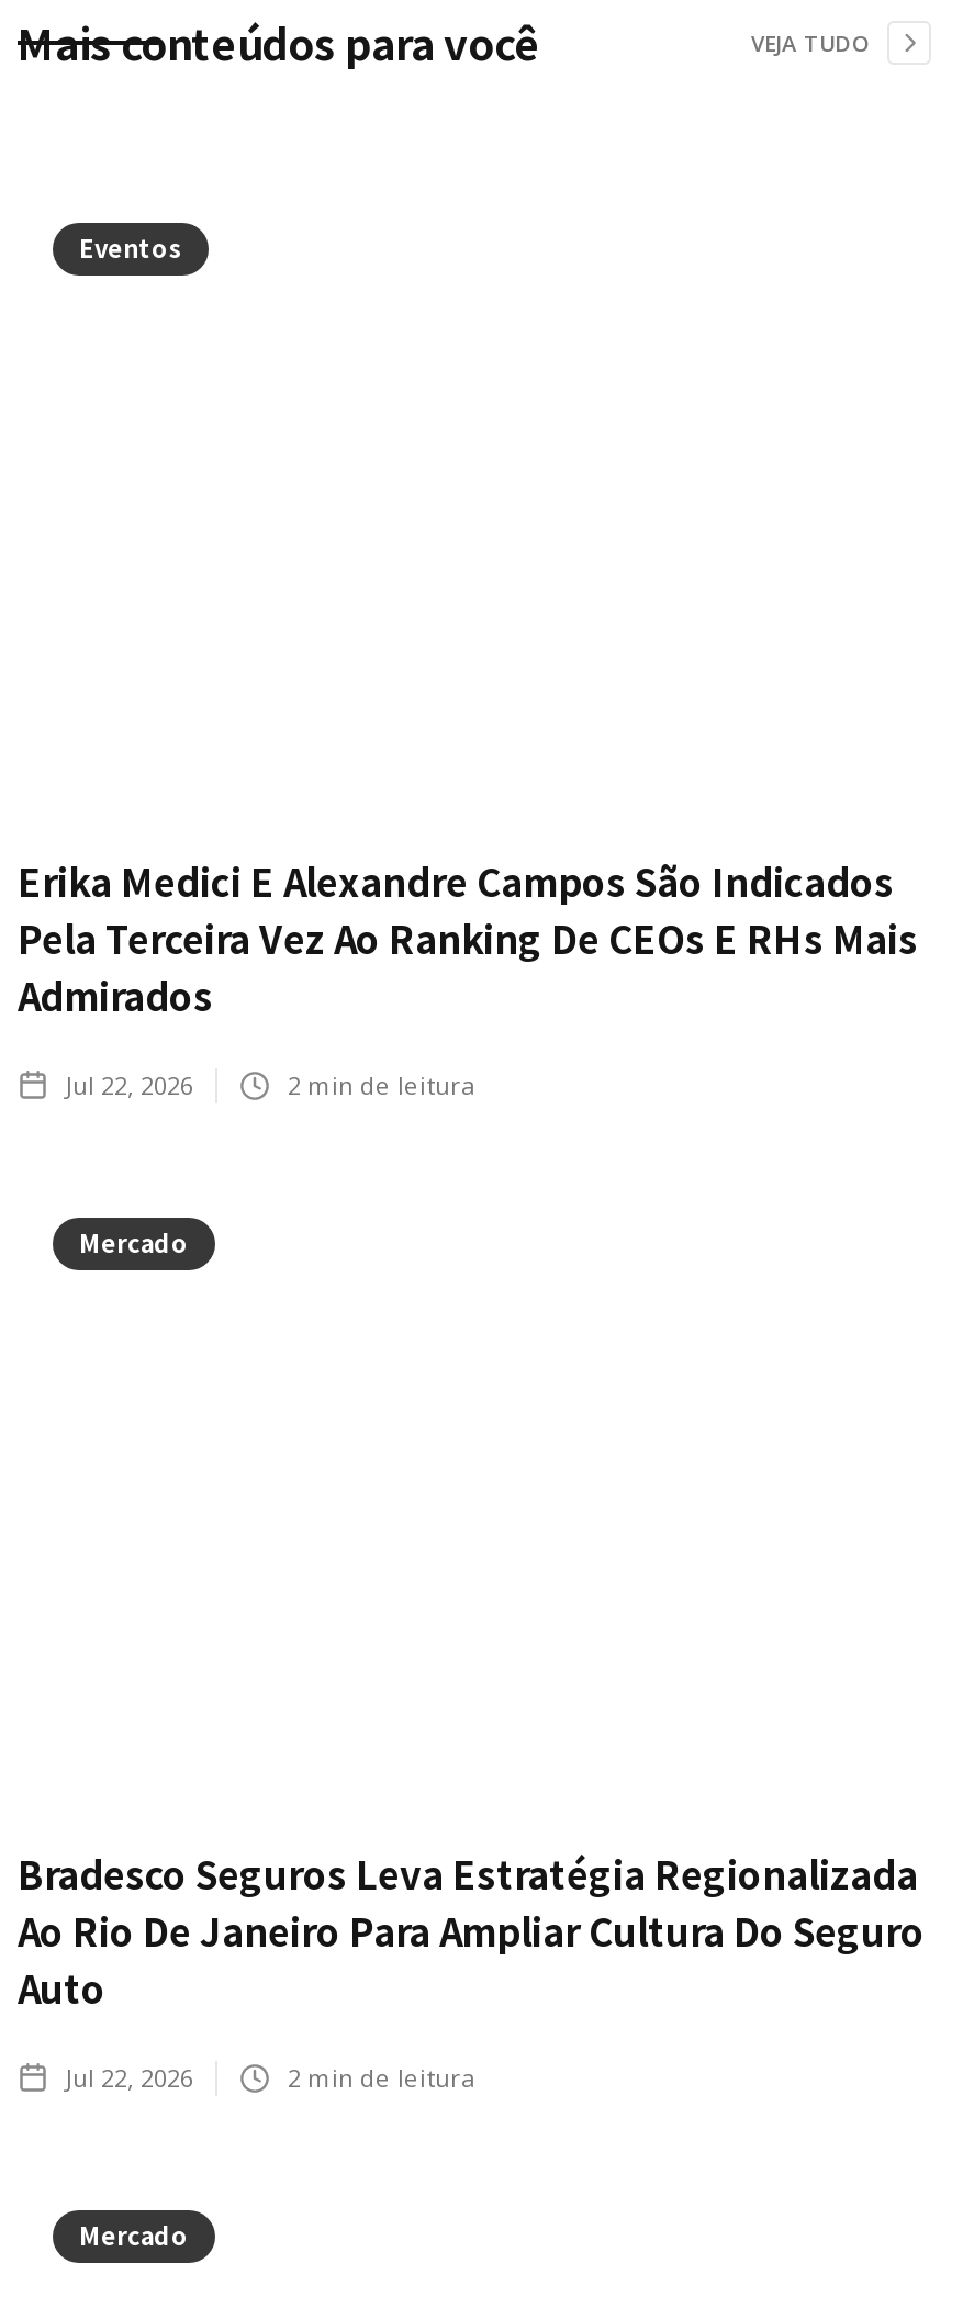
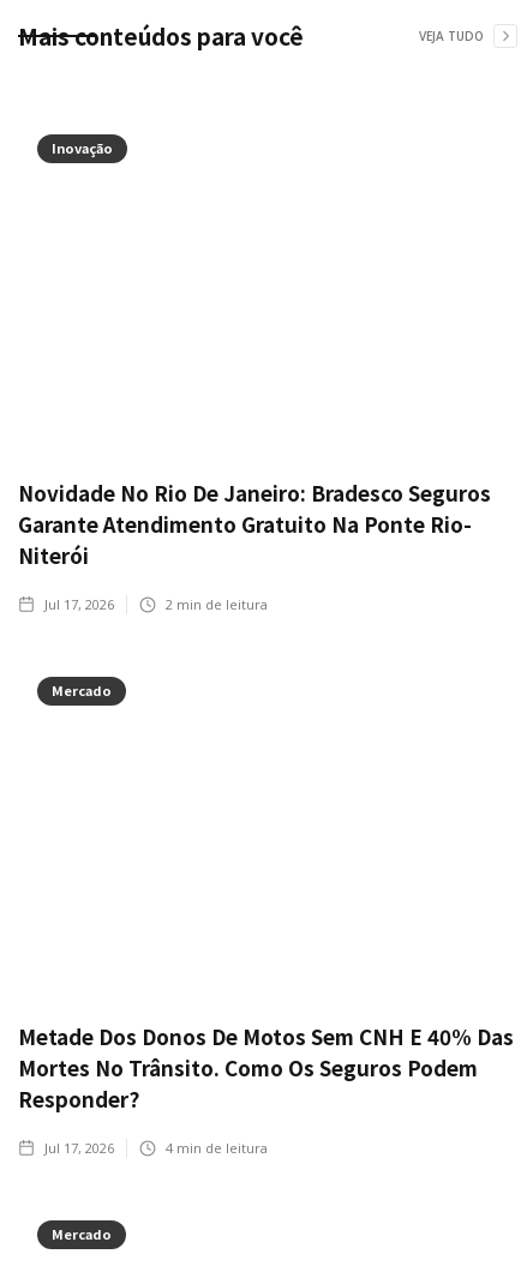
- Eventos
+ Inovação

- Erika Medici E Alexandre Campos São Indicados
- Pela Terceira Vez Ao Ranking De CEOs E RHs Mais
- Admirados
+ Novidade No Rio De Janeiro: Bradesco Seguros
+ Garante Atendimento Gratuito Na Ponte Rio-
+ Niterói

- Jul 22, 2026
+ Jul 17, 2026

- Bradesco Seguros Leva Estratégia Regionalizada
- Ao Rio De Janeiro Para Ampliar Cultura Do Seguro
- Auto
+ Metade Dos Donos De Motos Sem CNH E 40% Das
+ Mortes No Trânsito. Como Os Seguros Podem
+ Responder?

- Jul 22, 2026
- 2 min de leitura
+ Jul 17, 2026
+ 4 min de leitura
